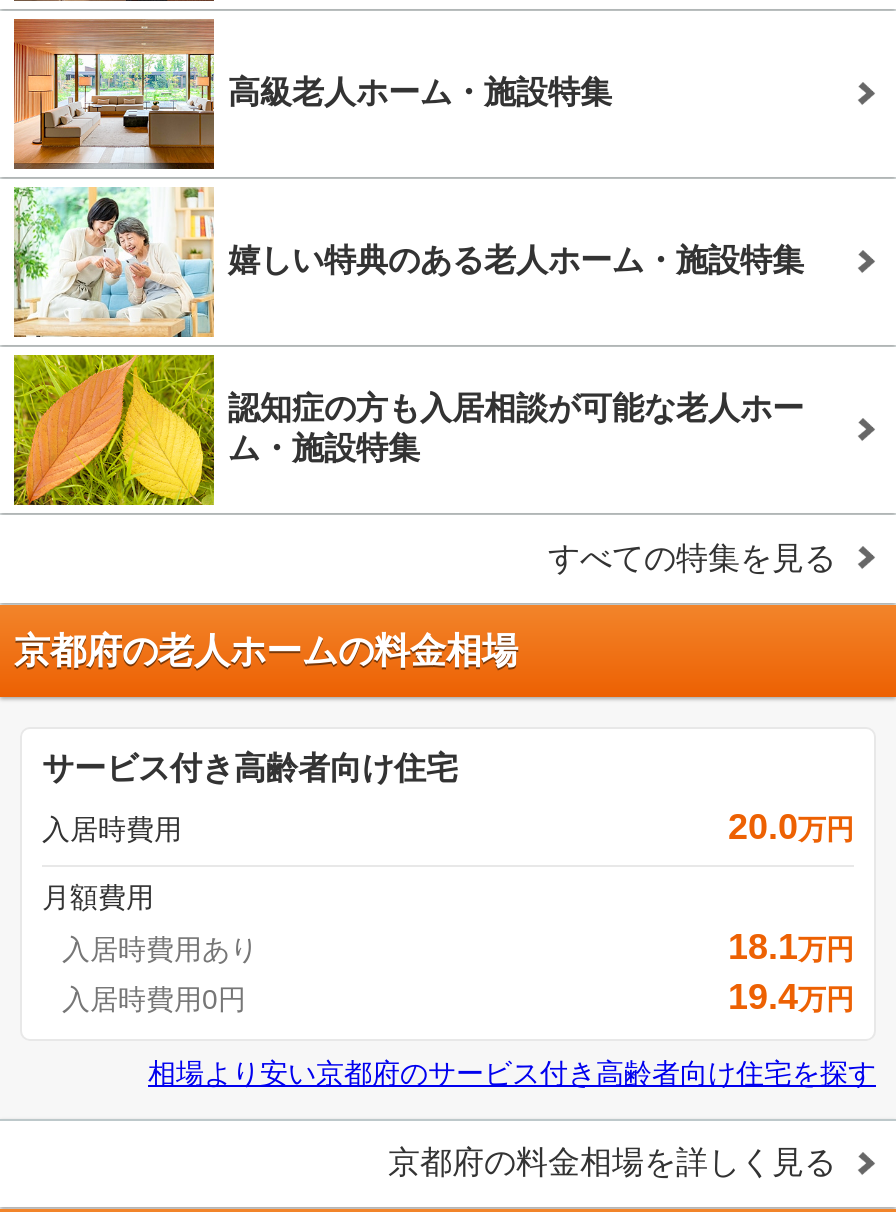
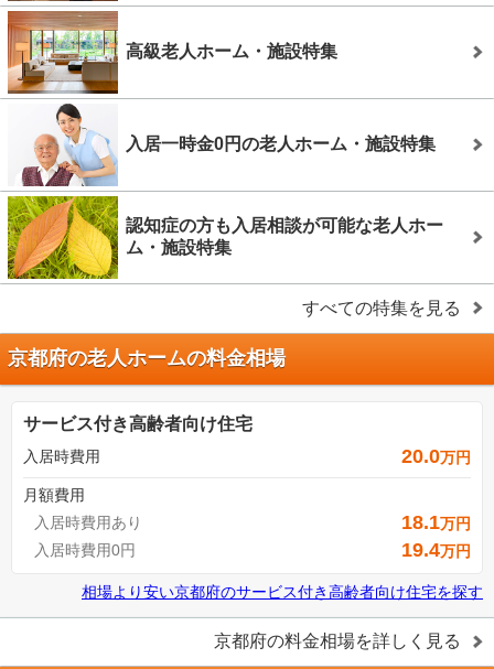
- [image]
- 嬉しい特典のある老人ホーム・施設特集
+ [image]
+ 入居一時金0円の老人ホーム・施設特集
